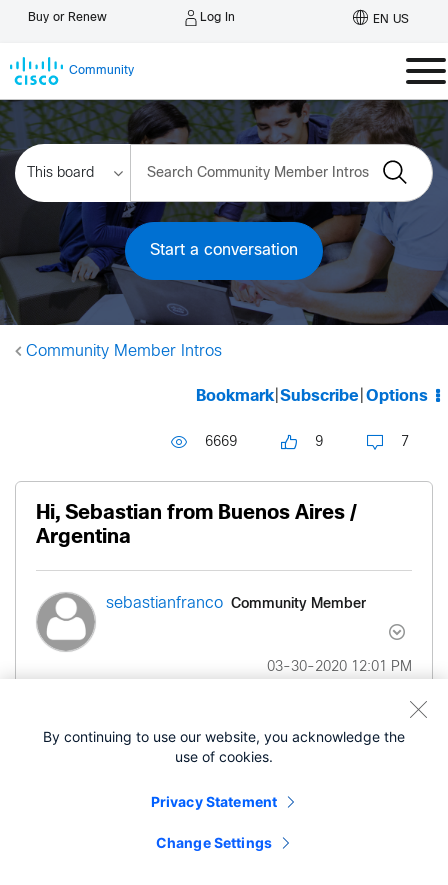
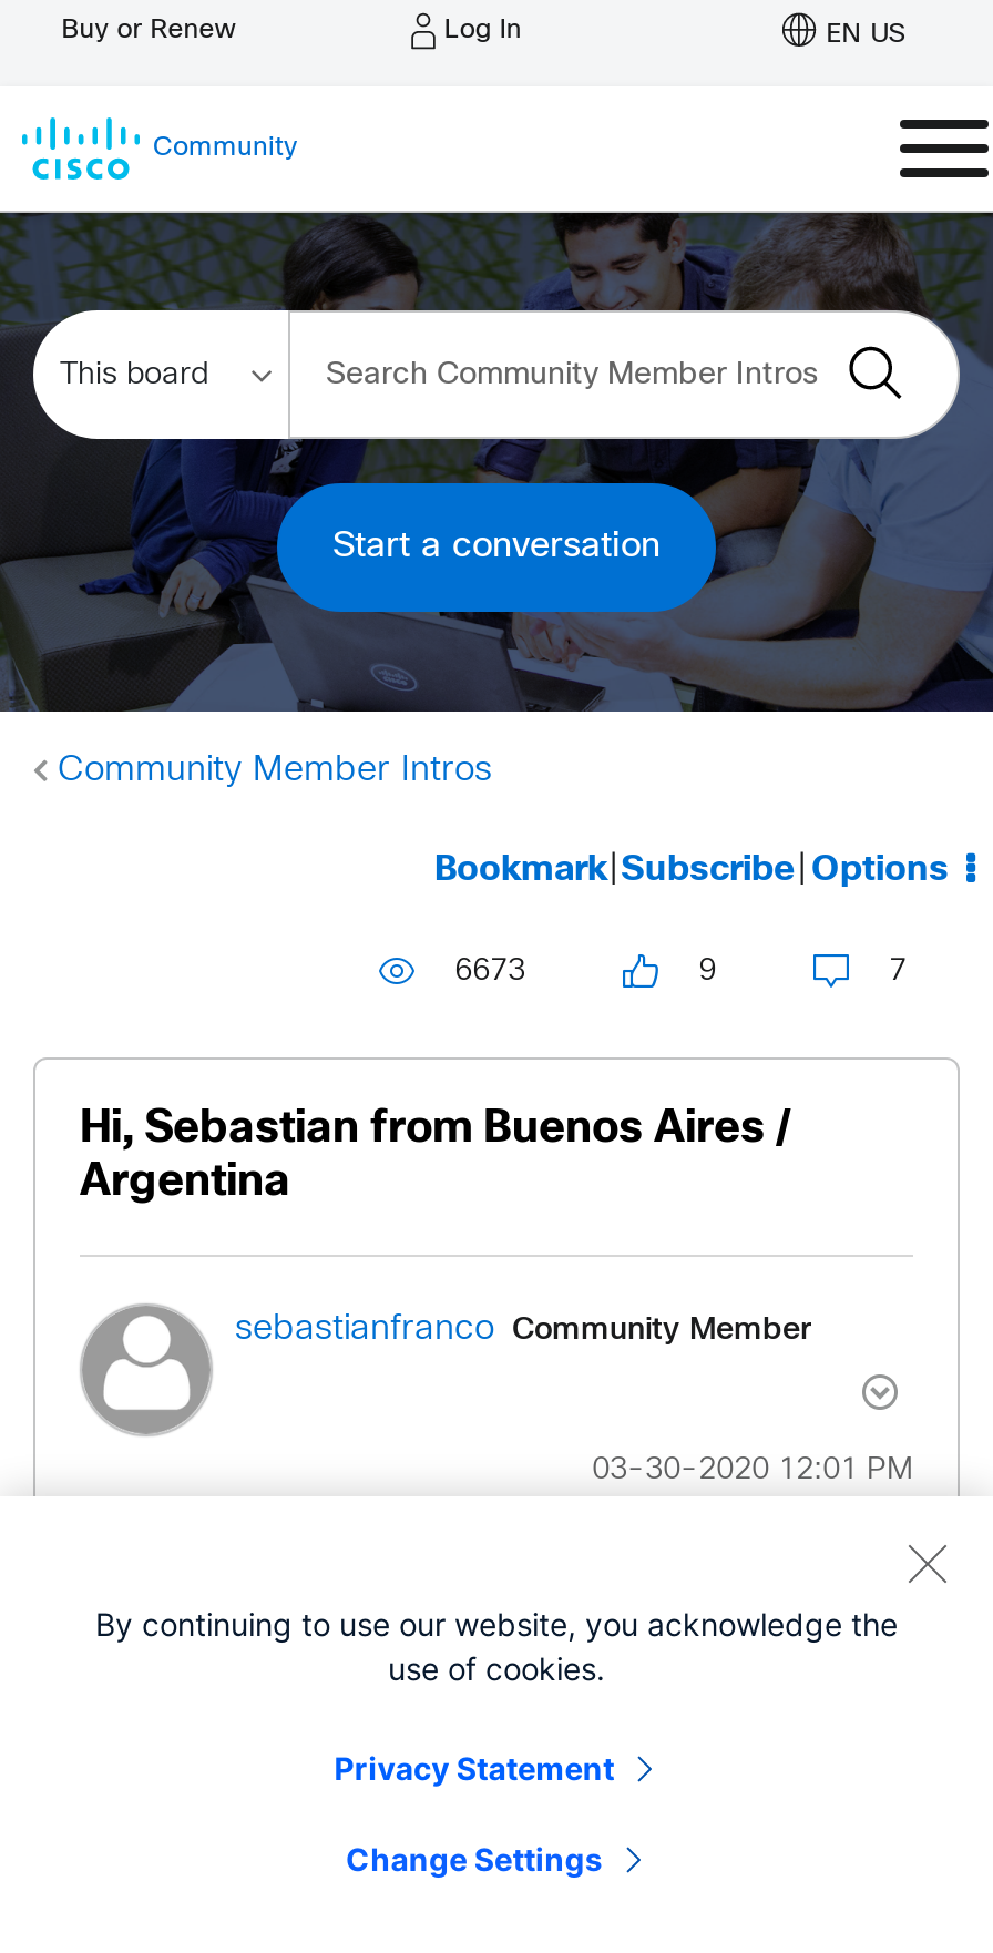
- 6669
+ 6673
